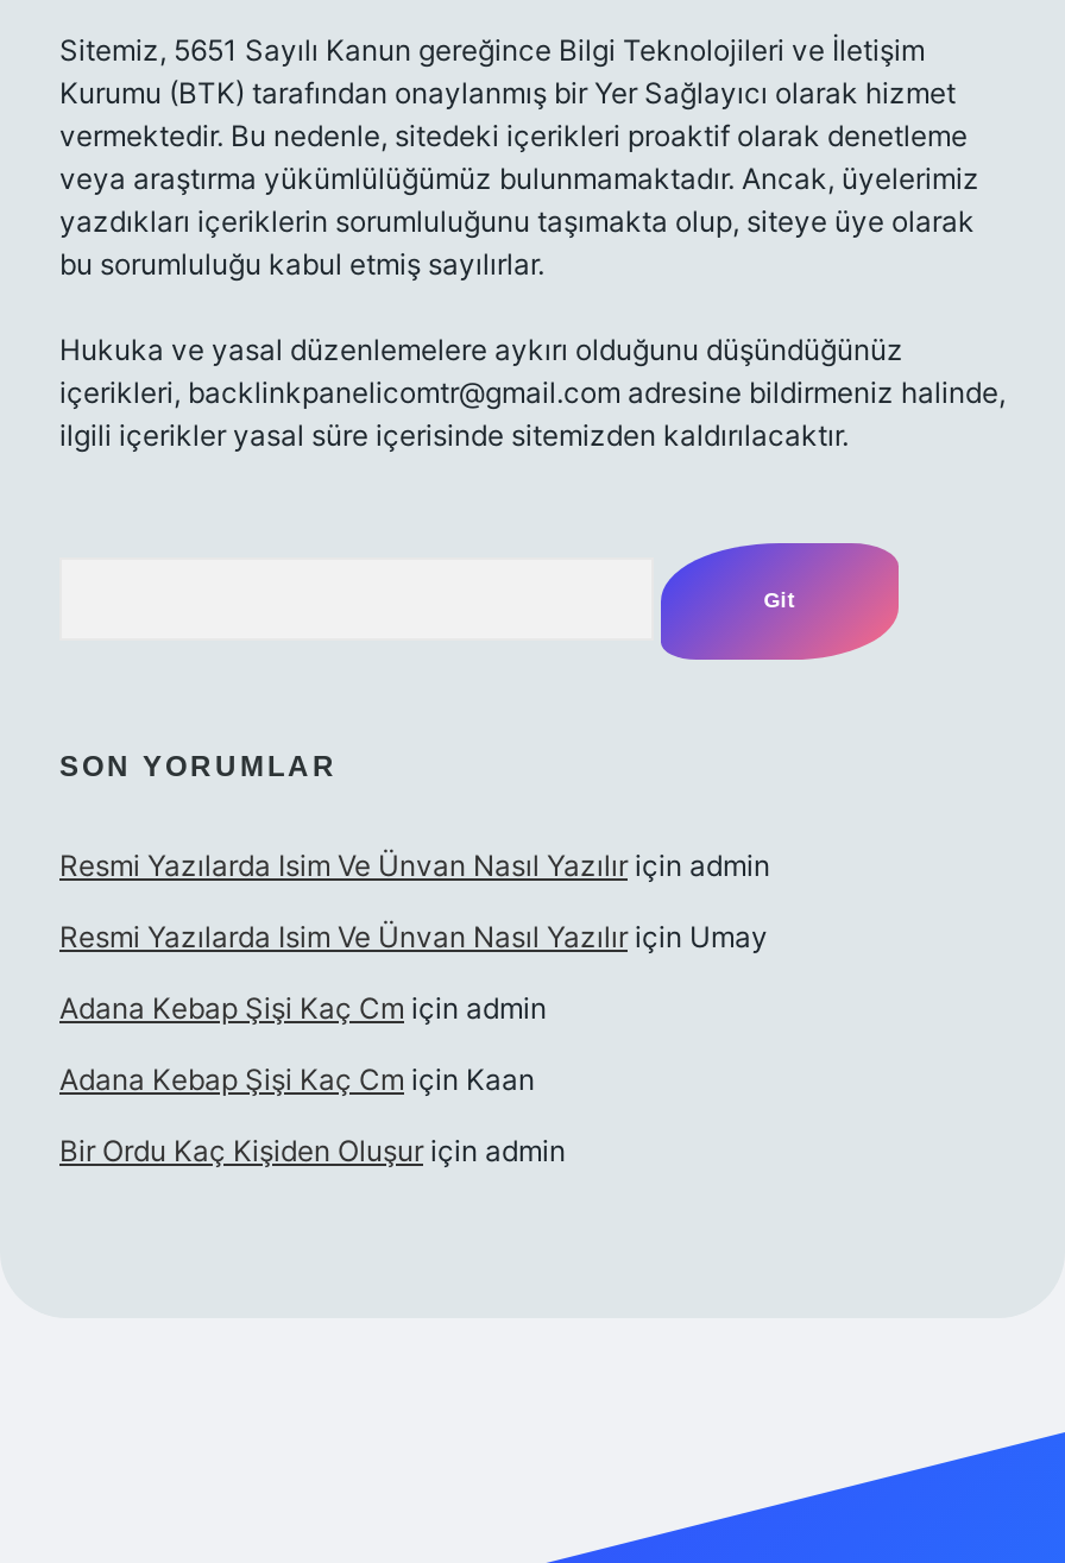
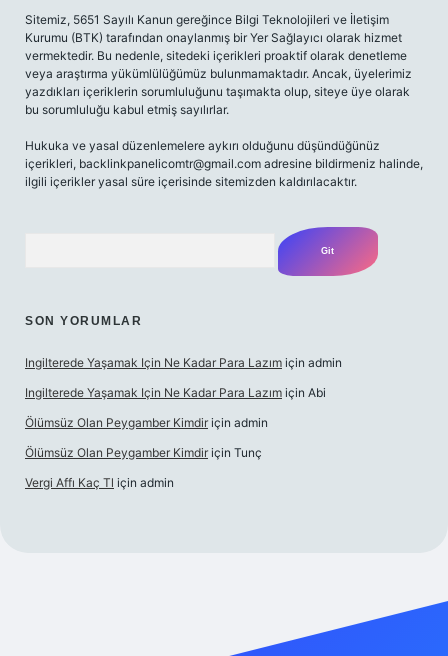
- Resmi Yazılarda Isim Ve Ünvan Nasıl Yazılır için admin
+ Ingilterede Yaşamak Için Ne Kadar Para Lazım için admin

- Resmi Yazılarda Isim Ve Ünvan Nasıl Yazılır için Umay
+ Ingilterede Yaşamak Için Ne Kadar Para Lazım için Abi

- Adana Kebap Şişi Kaç Cm için admin
+ Ölümsüz Olan Peygamber Kimdir için admin

- Adana Kebap Şişi Kaç Cm için Kaan
+ Ölümsüz Olan Peygamber Kimdir için Tunç

- Bir Ordu Kaç Kişiden Oluşur için admin
+ Vergi Affı Kaç Tl için admin
